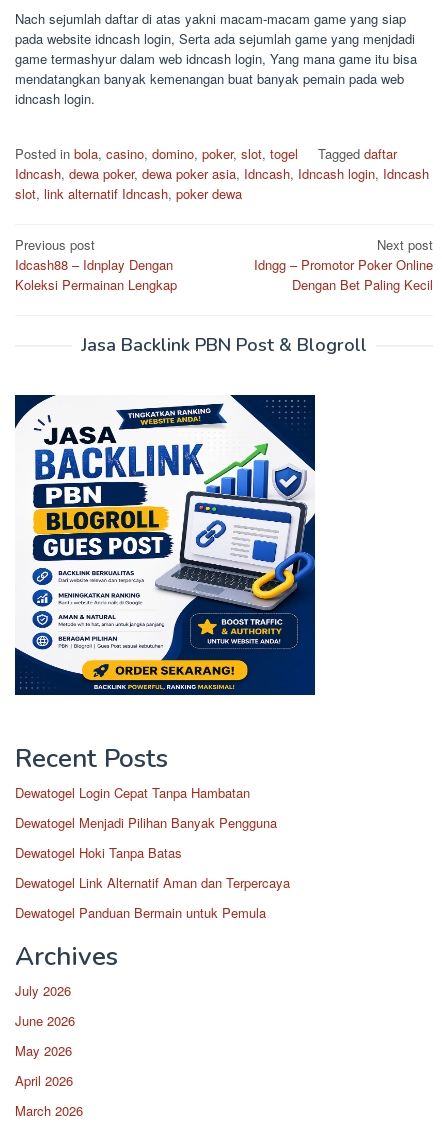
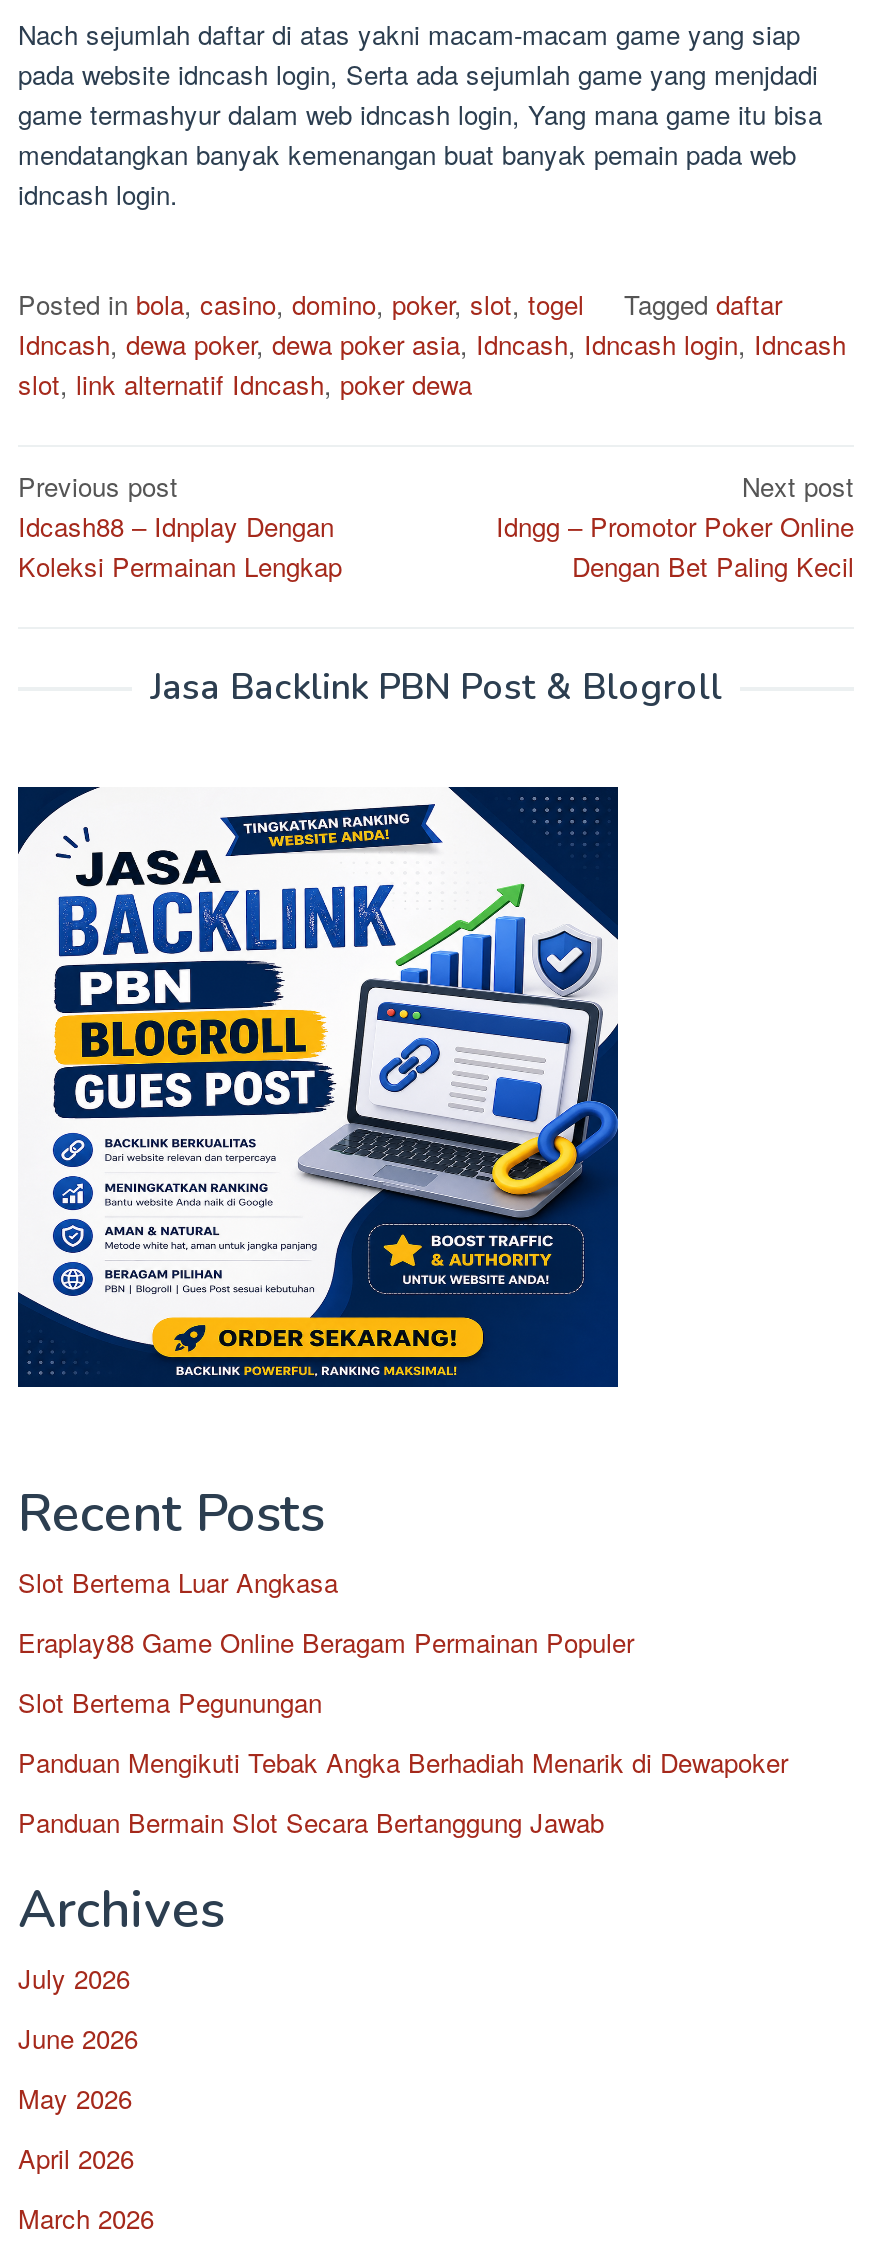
- Dewatogel Login Cepat Tanpa Hambatan
+ Slot Bertema Luar Angkasa

- Dewatogel Menjadi Pilihan Banyak Pengguna
+ Eraplay88 Game Online Beragam Permainan Populer

- Dewatogel Hoki Tanpa Batas
+ Slot Bertema Pegunungan

- Dewatogel Link Alternatif Aman dan Terpercaya
+ Panduan Mengikuti Tebak Angka Berhadiah Menarik di Dewapoker

- Dewatogel Panduan Bermain untuk Pemula
+ Panduan Bermain Slot Secara Bertanggung Jawab
